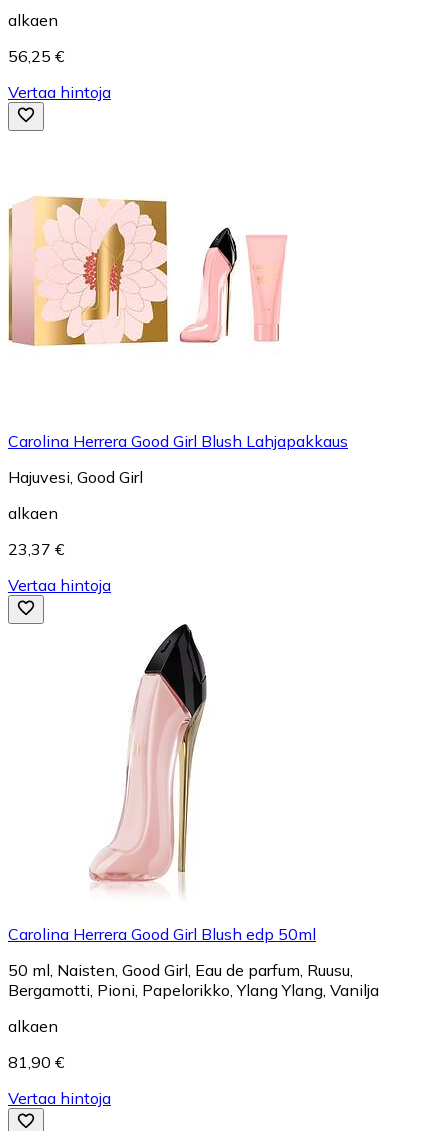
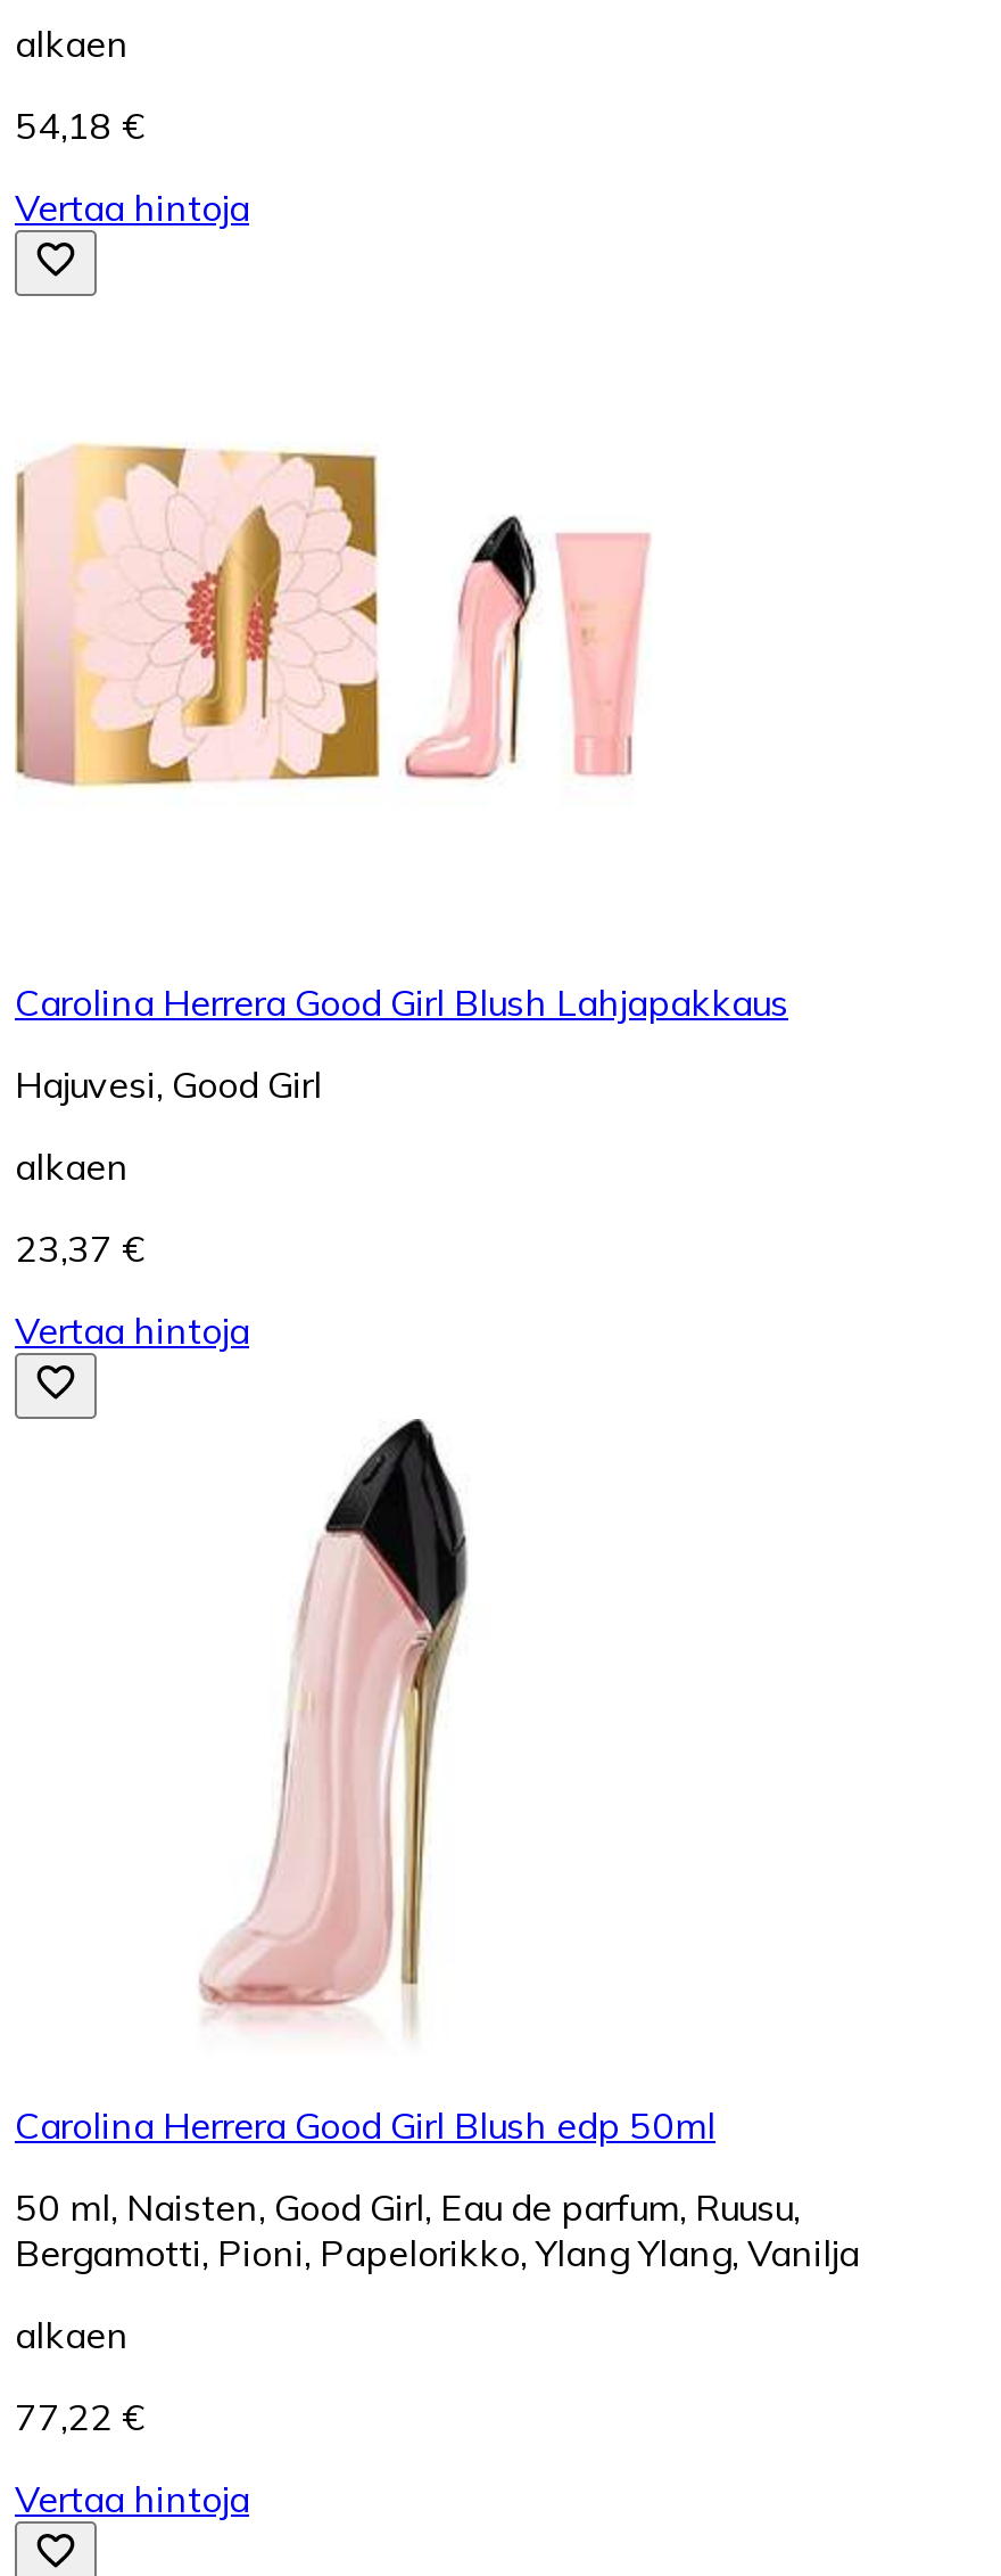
- 56,25 €
+ 54,18 €

- 81,90 €
+ 77,22 €
